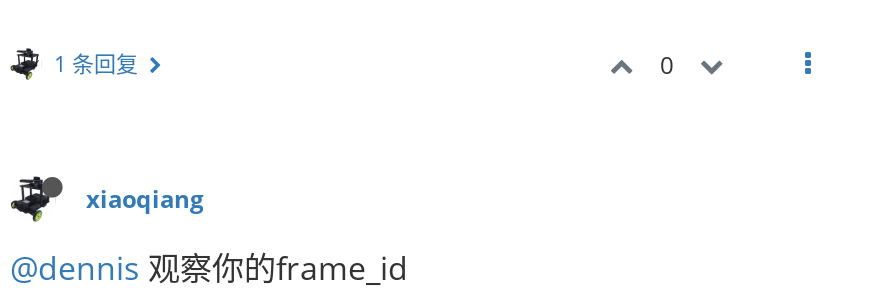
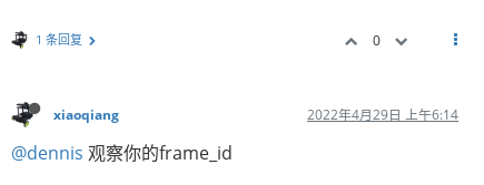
+ 2022年4月29日 上午6:14
